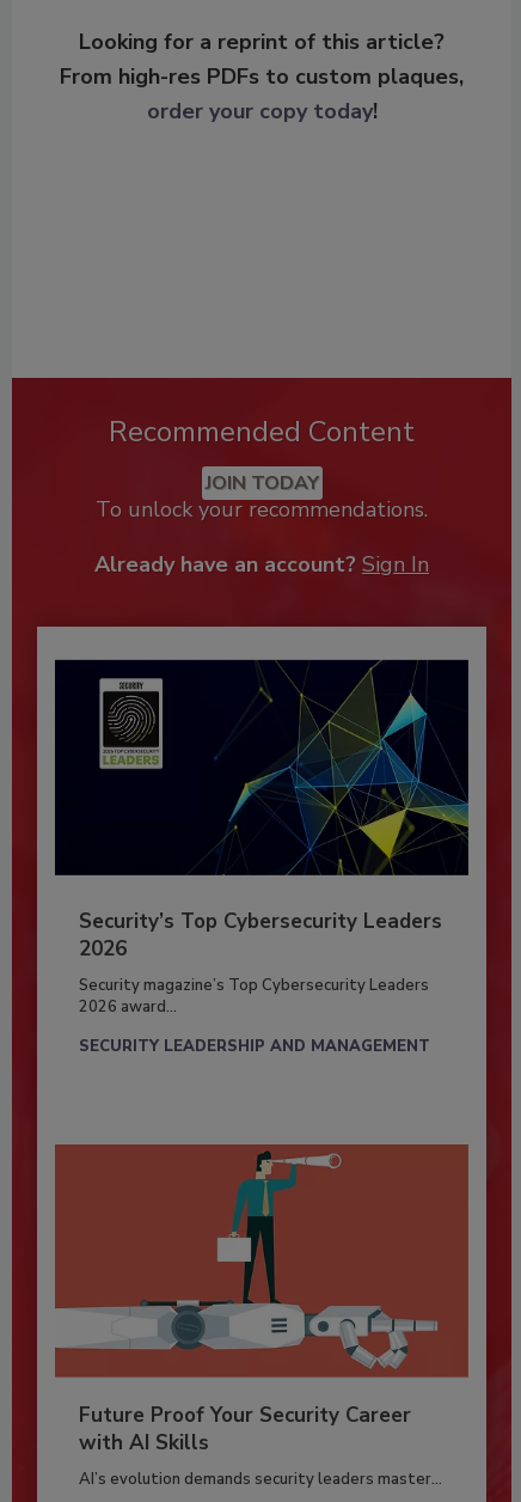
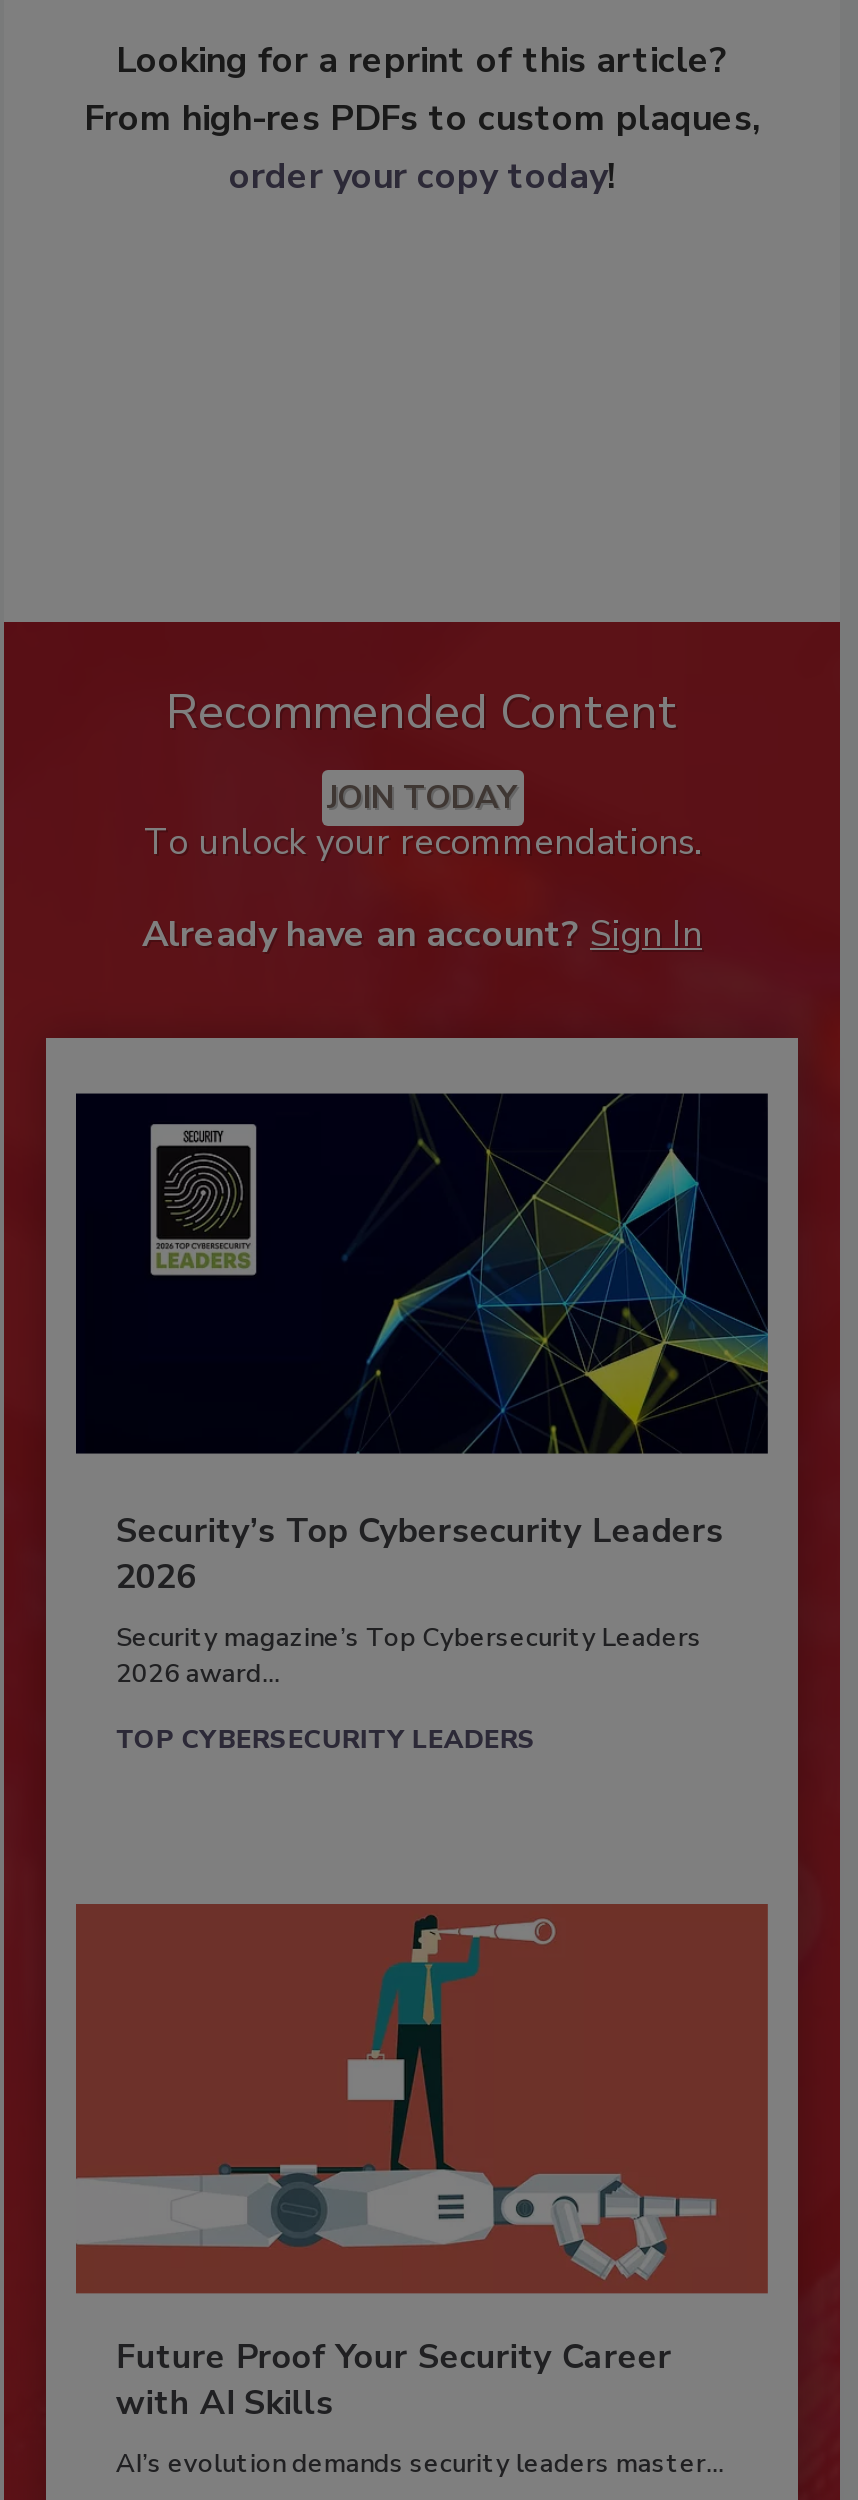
- SECURITY LEADERSHIP AND MANAGEMENT
+ TOP CYBERSECURITY LEADERS
